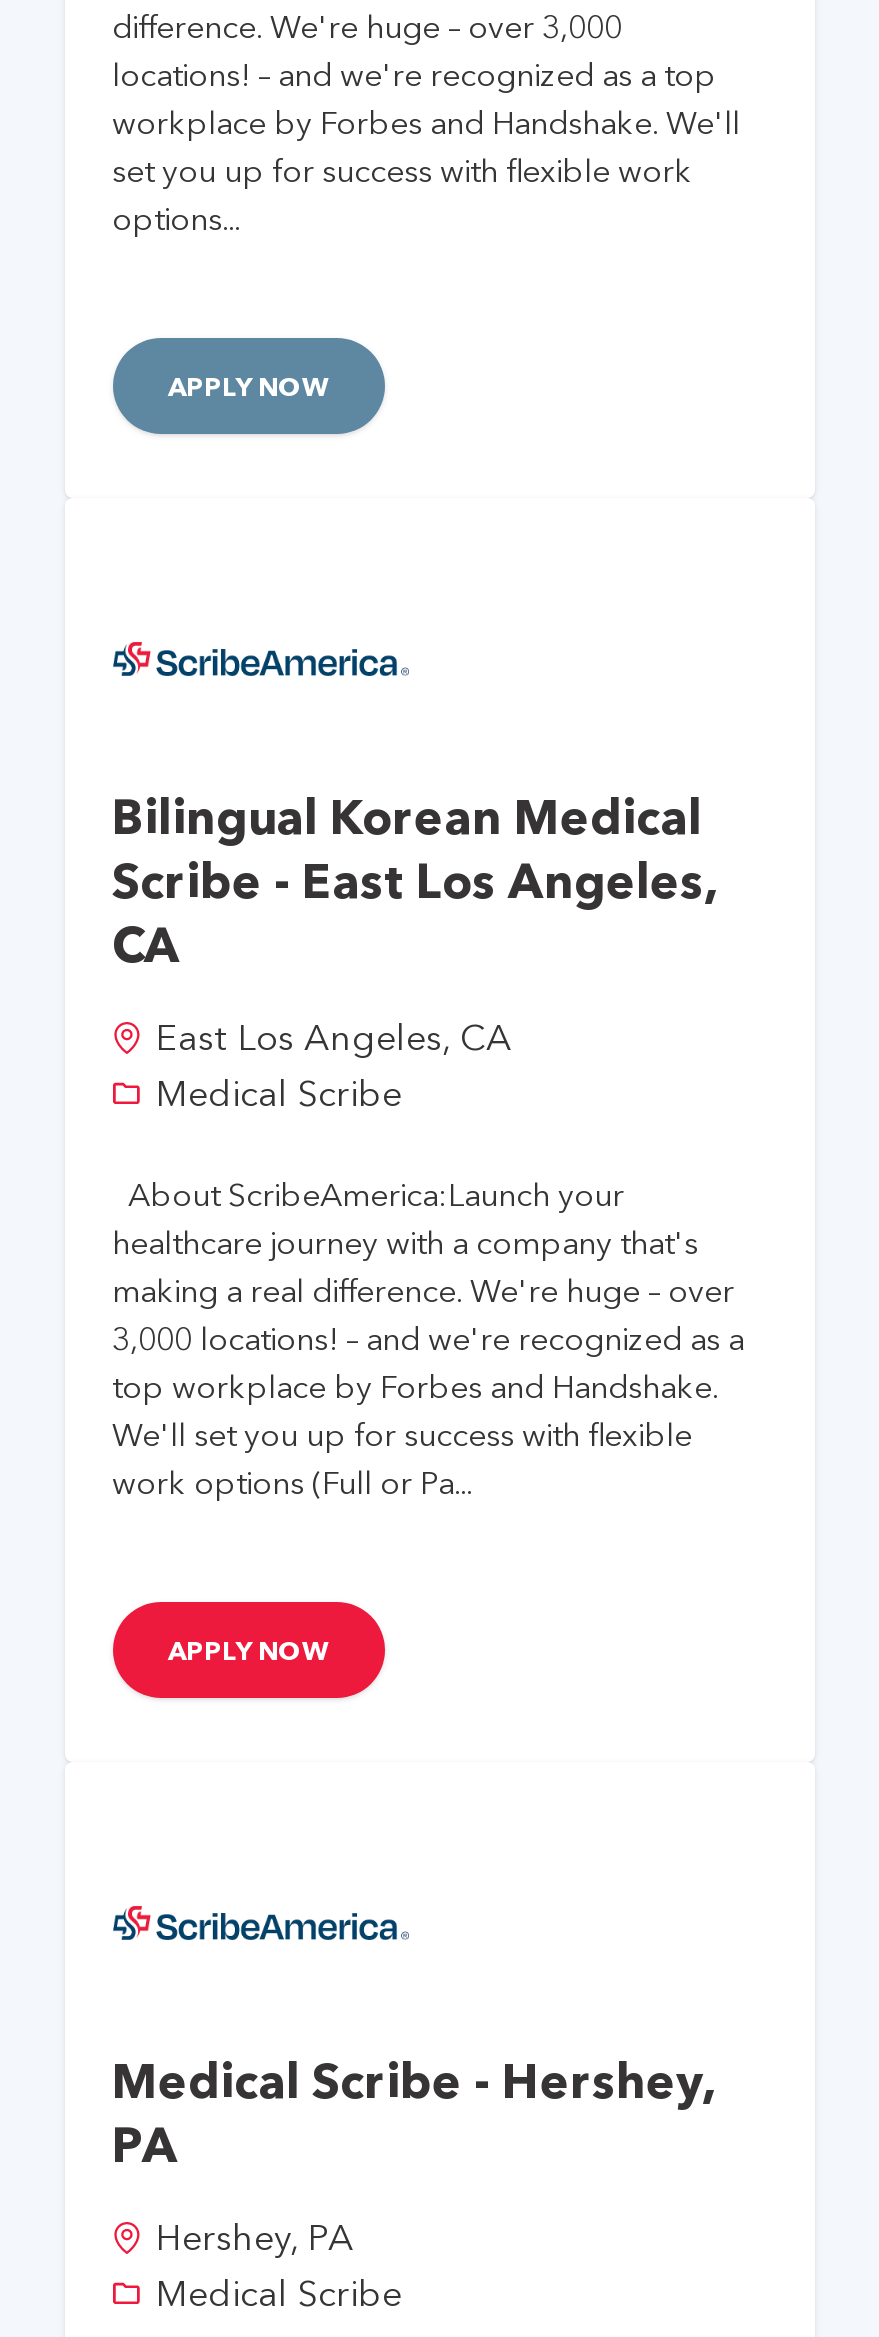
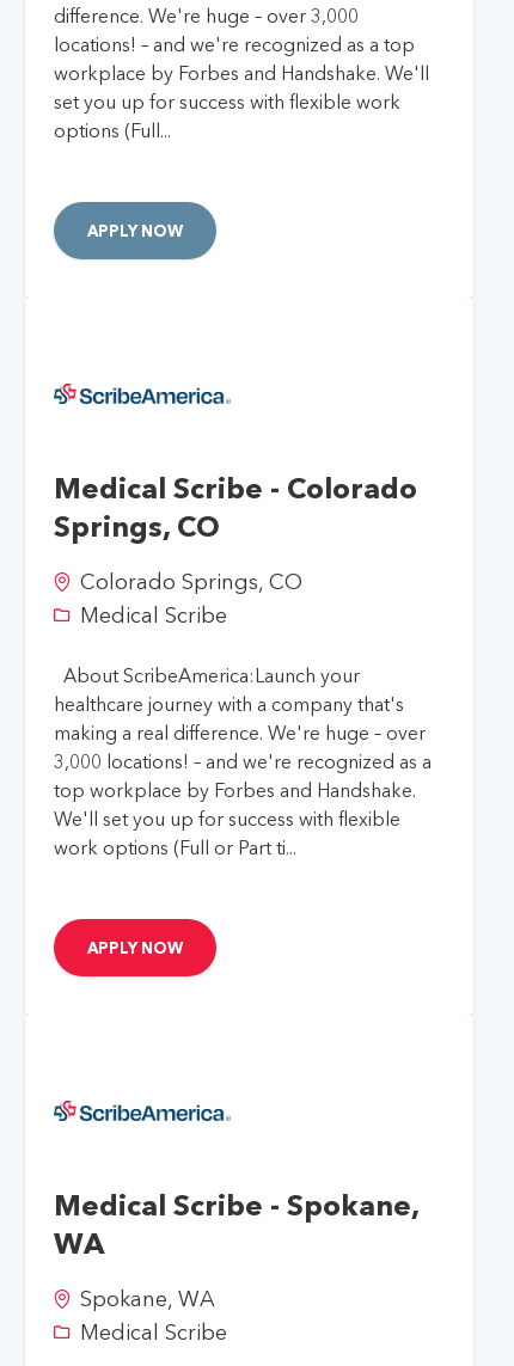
- options...
+ options (Full...

- Bilingual Korean Medical
- Scribe - East Los Angeles,
- CA
+ Medical Scribe - Colorado
+ Springs, CO

- East Los Angeles, CA
+ Colorado Springs, CO

- work options (Full or Pa...
+ work options (Full or Part ti...

- Medical Scribe - Hershey,
- PA
+ Medical Scribe - Spokane,
+ WA

- Hershey, PA
+ Spokane, WA
